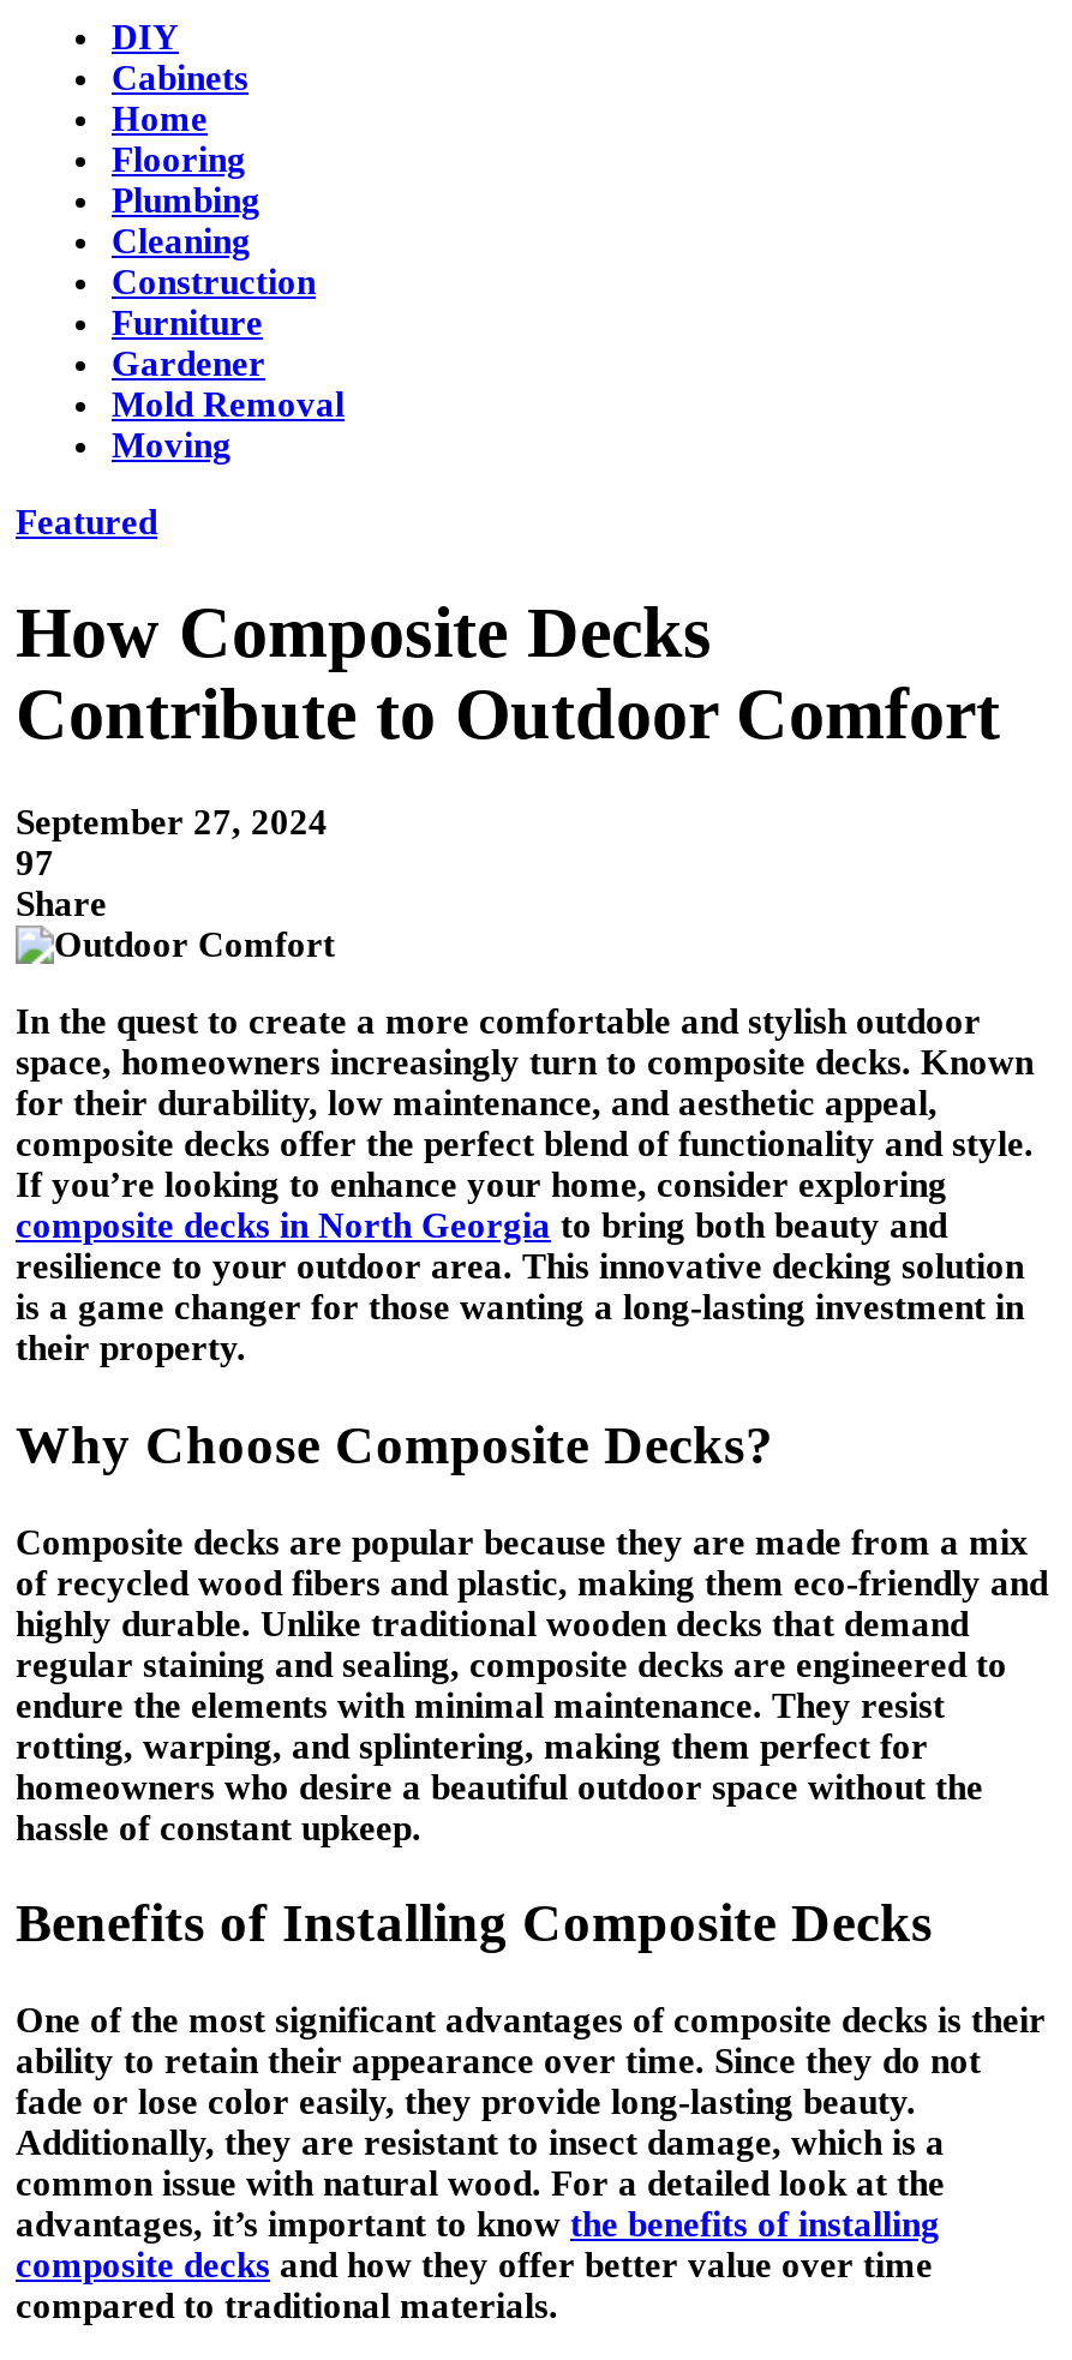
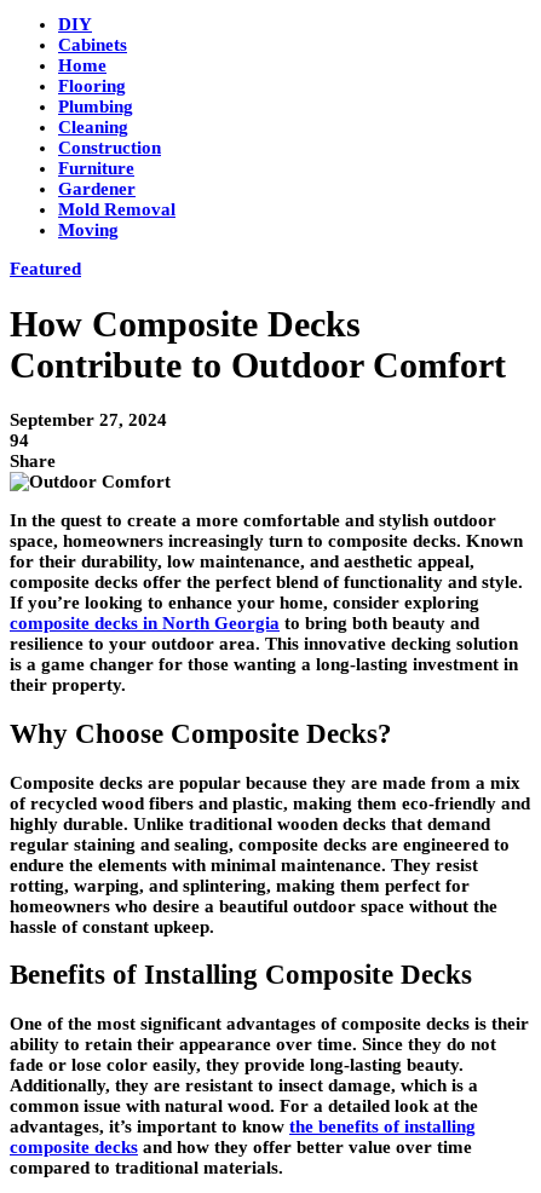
- 97
+ 94
